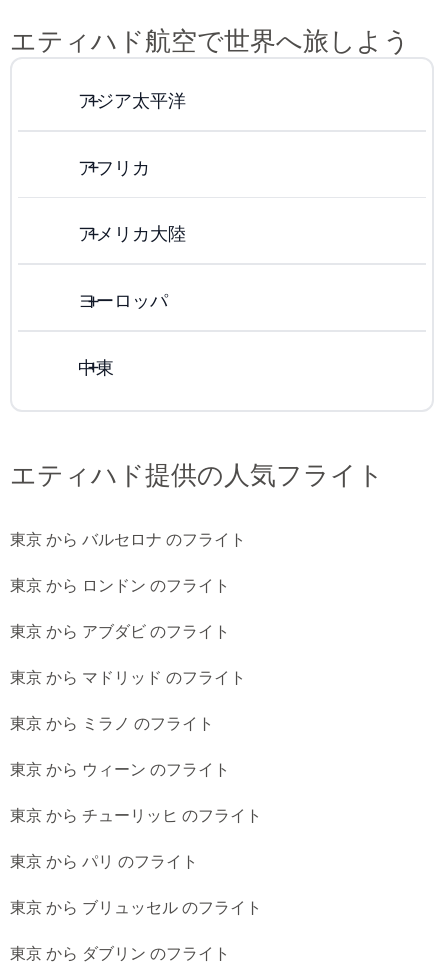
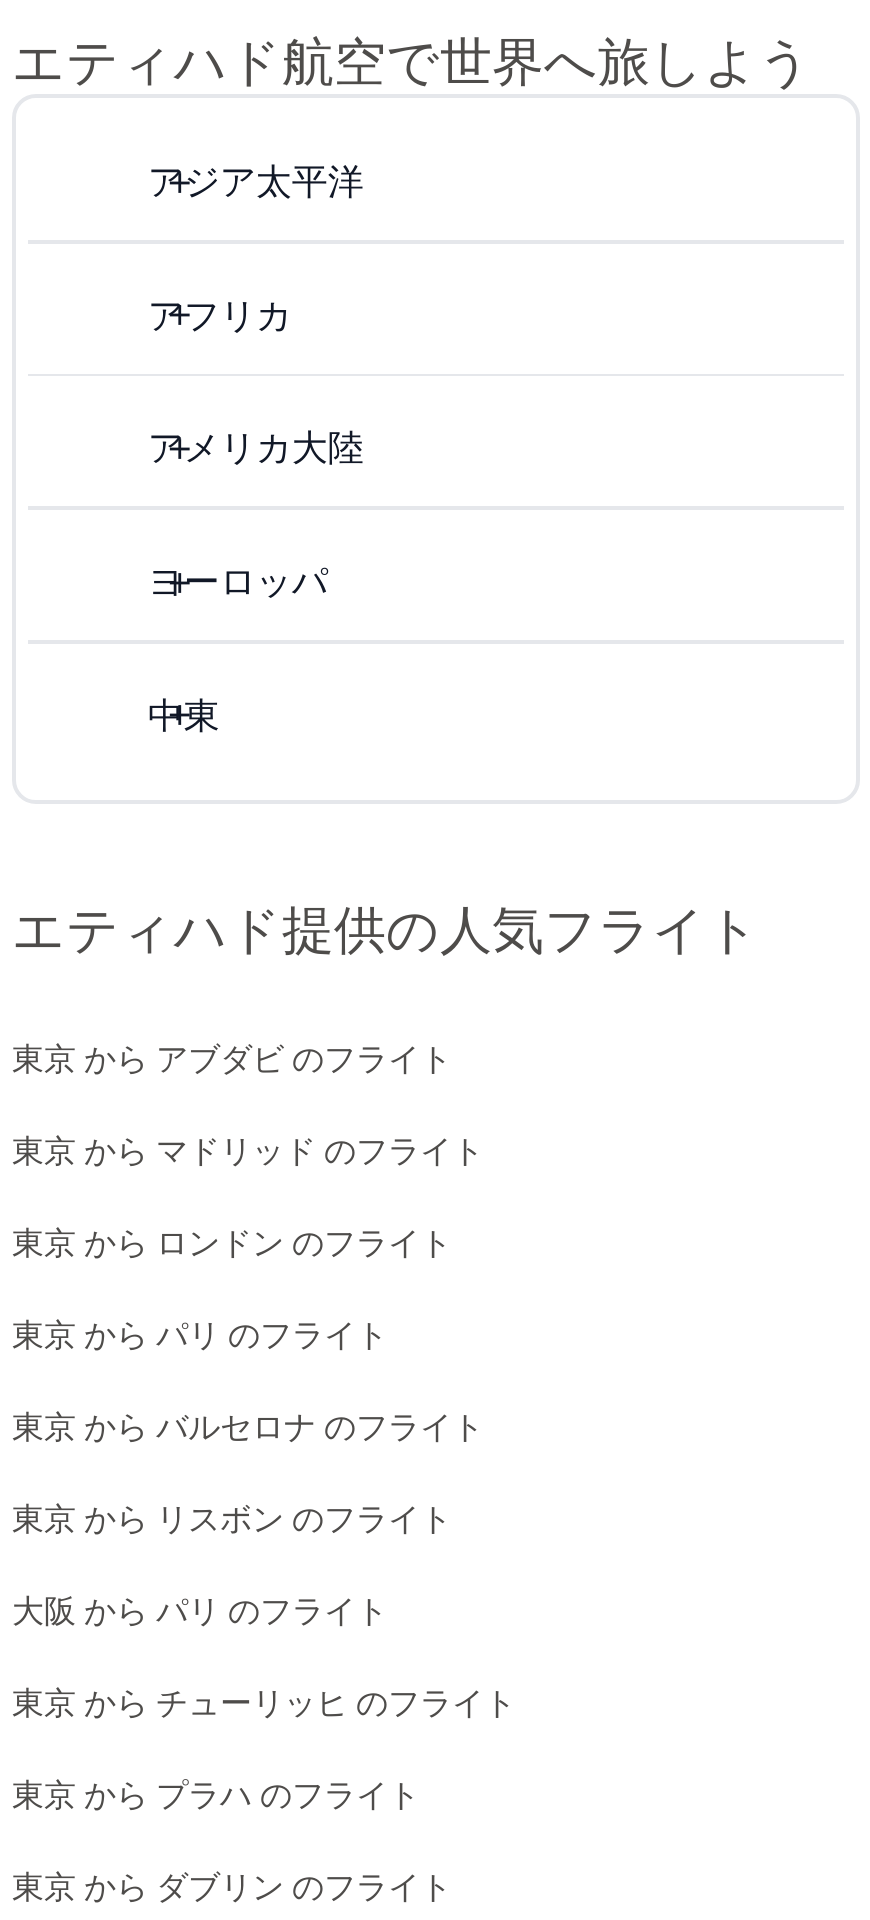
moved down: 東京 から バルセロナ のフライト | 東京 から ロンドン のフライト

moved up: 東京 から アブダビ のフライト | 東京 から マドリッド のフライト

- 東京 から ミラノ のフライト
- 東京 から ウィーン のフライト
+ 東京 から リスボン のフライト
+ 大阪 から パリ のフライト

moved down: 東京 から チューリッヒ のフライト

moved up: 東京 から パリ のフライト

- 東京 から ブリュッセル のフライト
+ 東京 から プラハ のフライト
